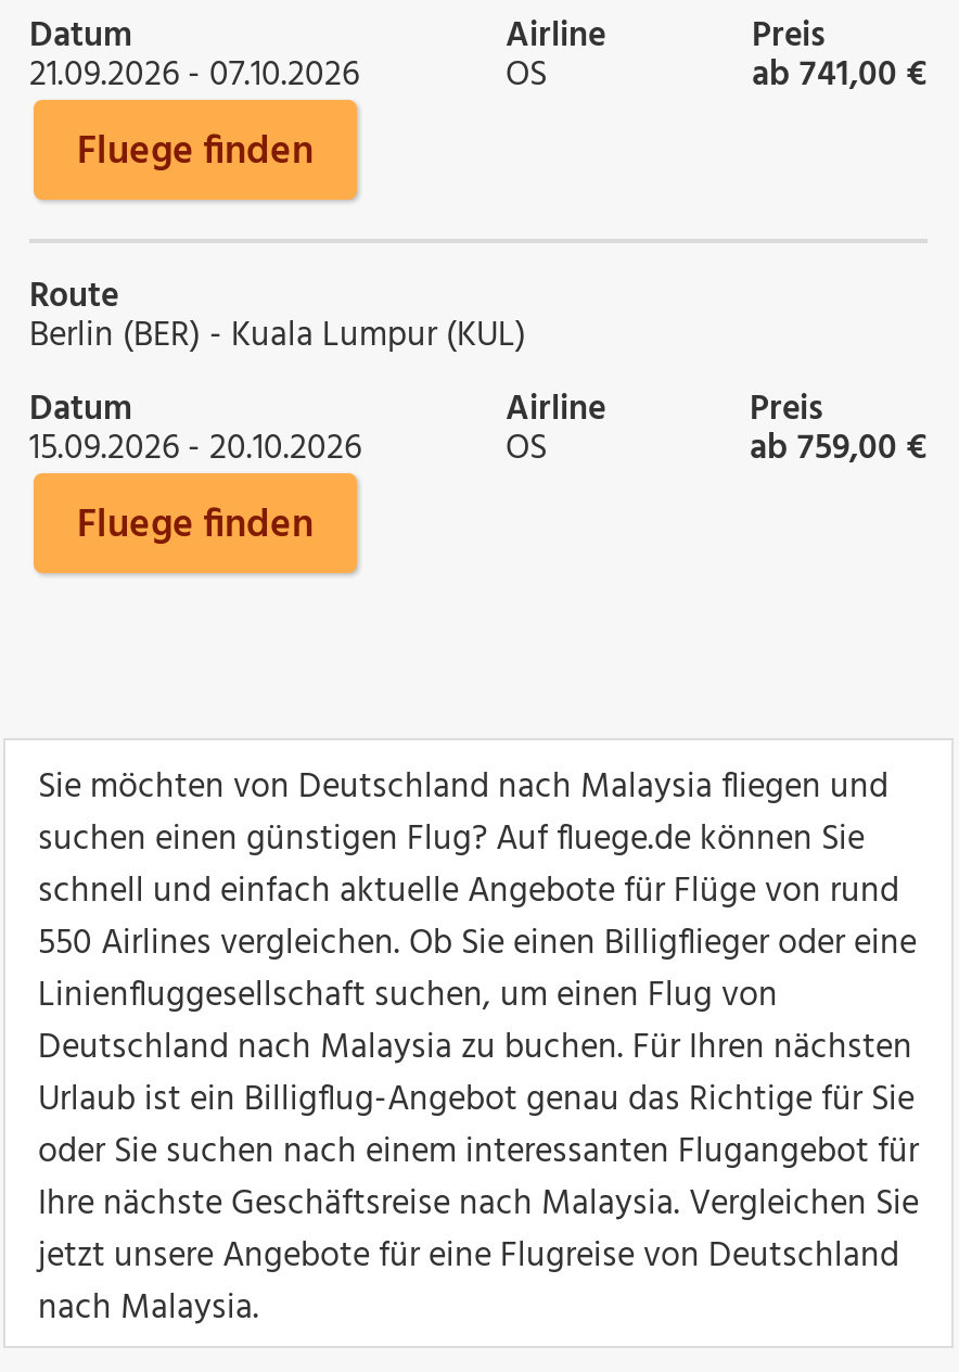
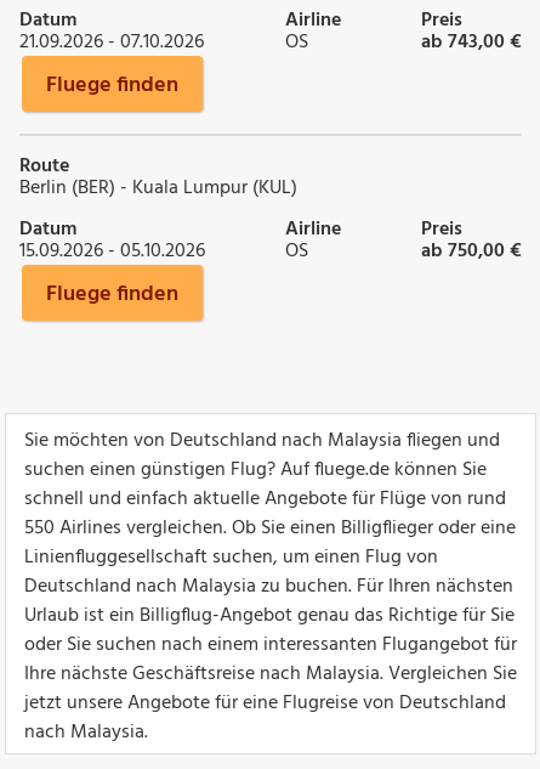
- ab 741,00 €
+ ab 743,00 €

- 15.09.2026 - 20.10.2026
+ 15.09.2026 - 05.10.2026

- ab 759,00 €
+ ab 750,00 €
